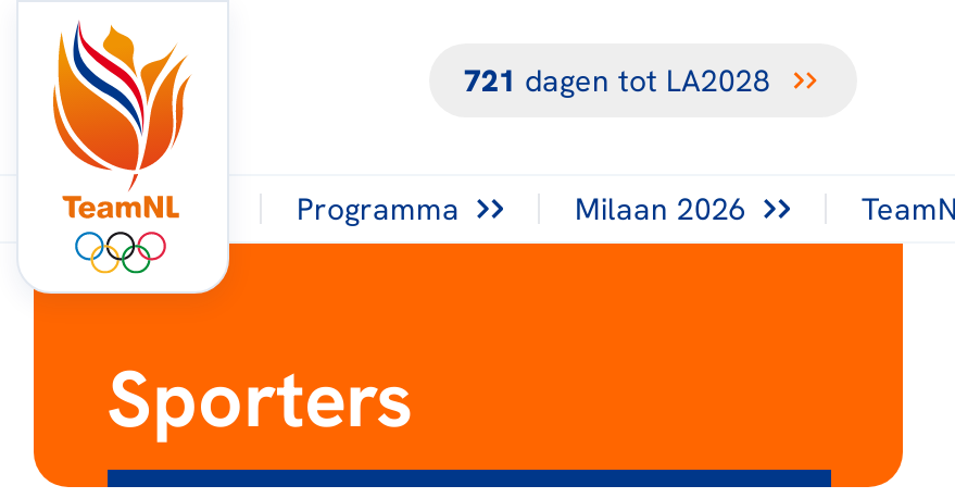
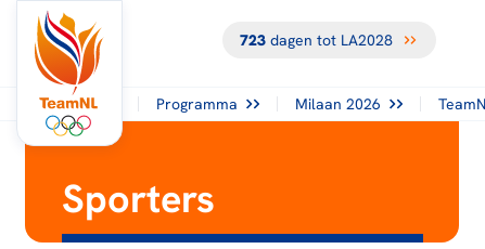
- 721 dagen tot LA2028
+ 723 dagen tot LA2028
